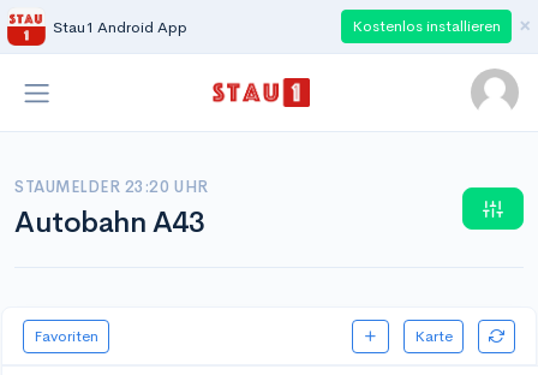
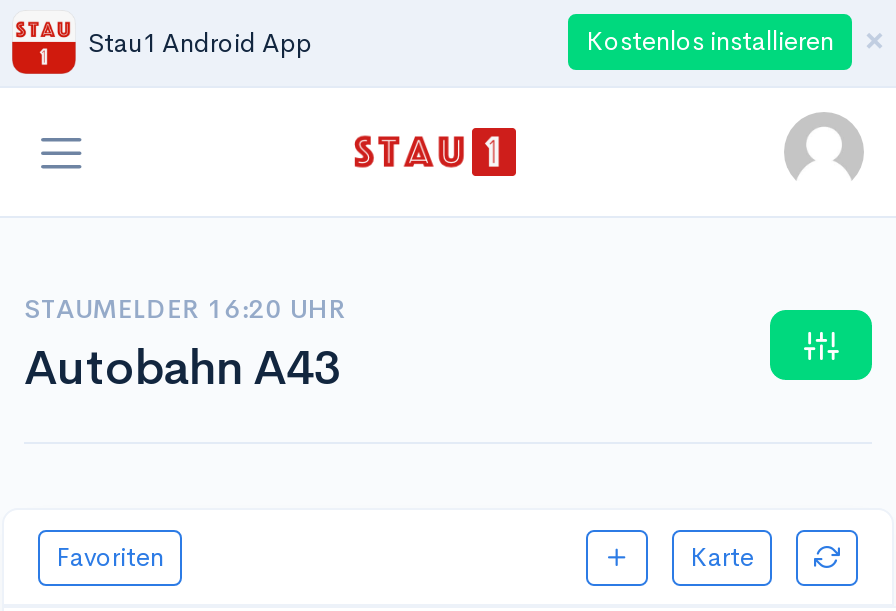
- STAUMELDER 23:20 UHR
+ STAUMELDER 16:20 UHR
